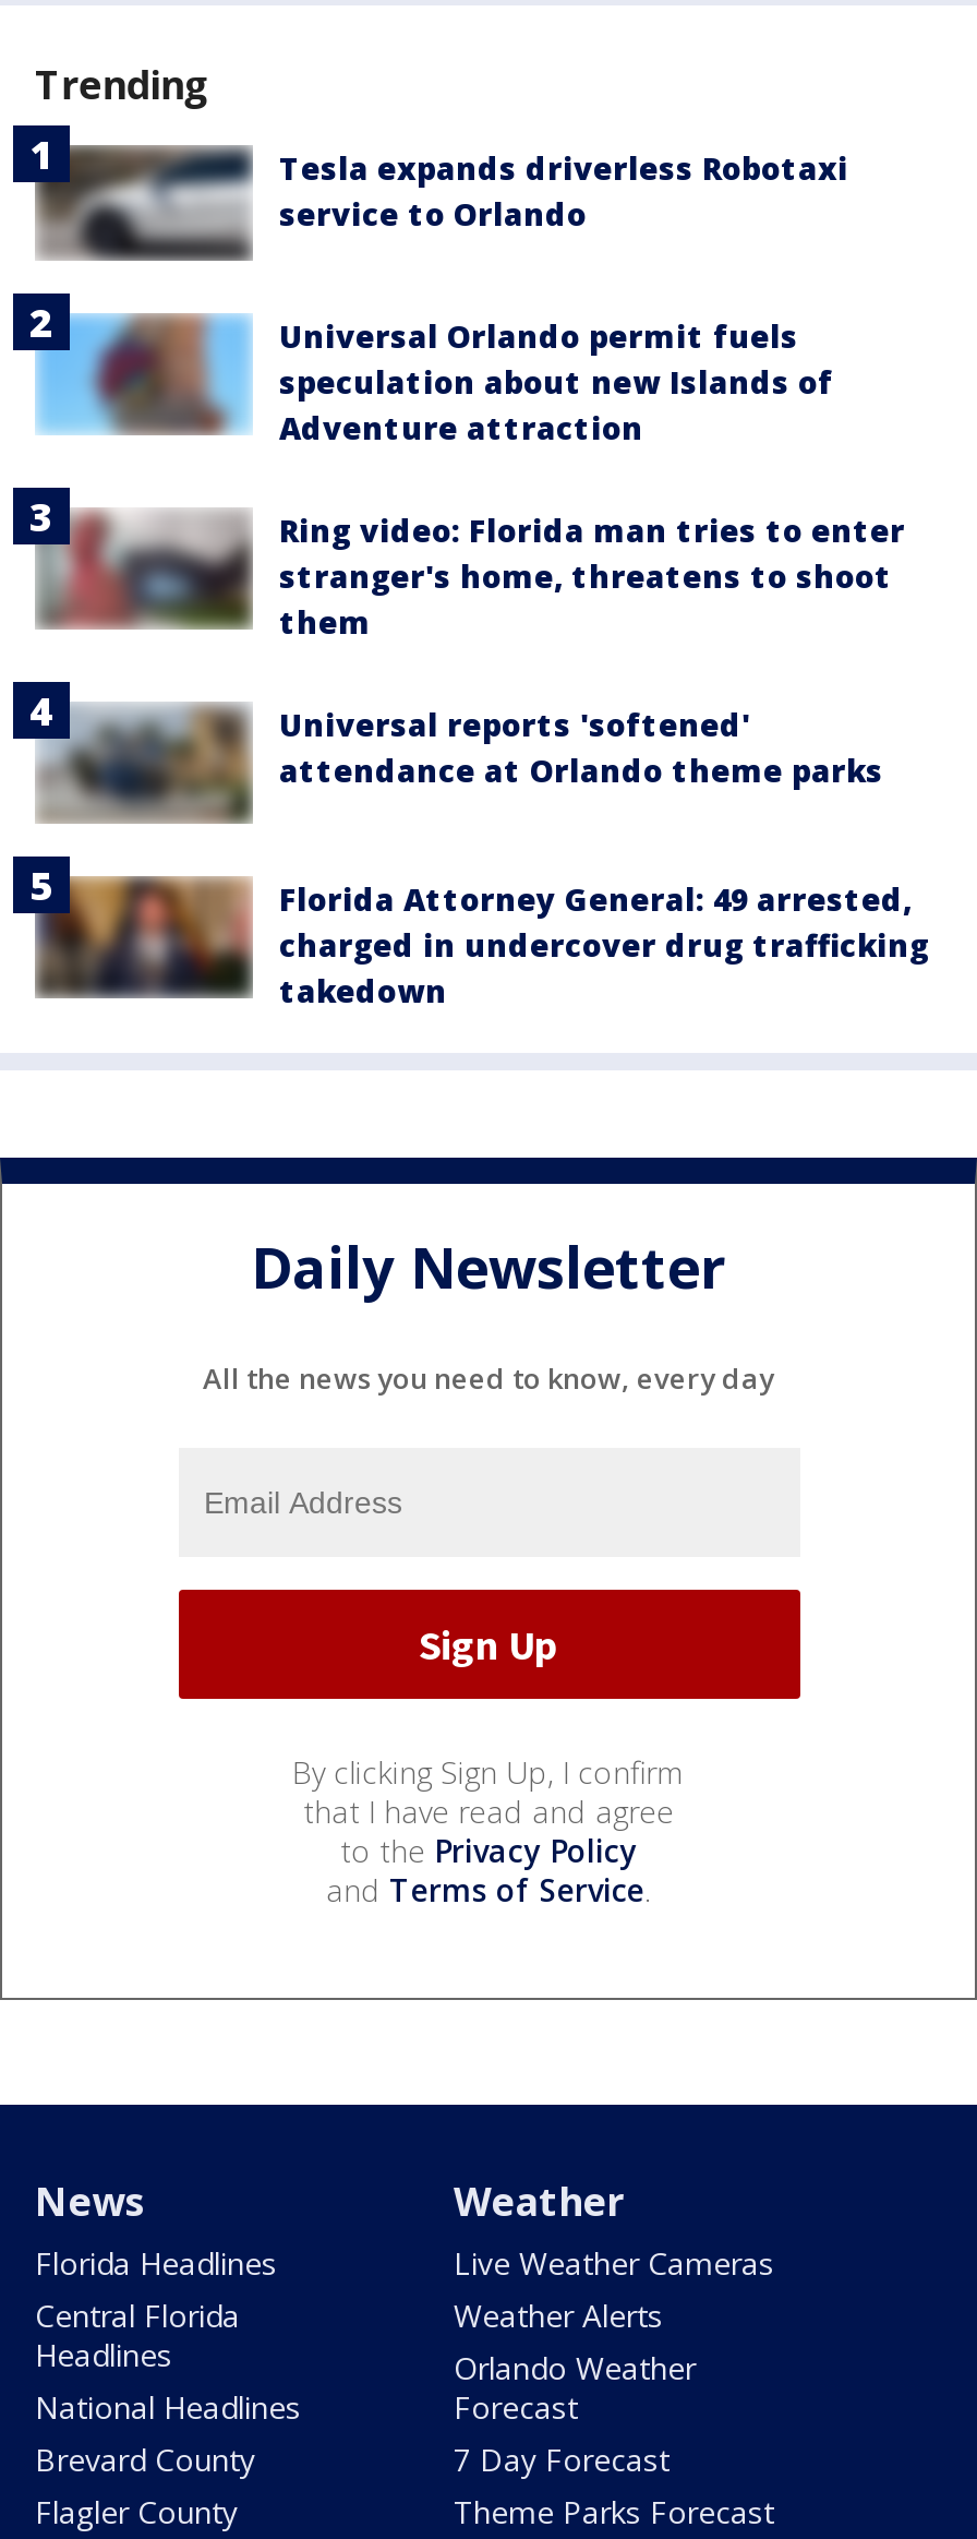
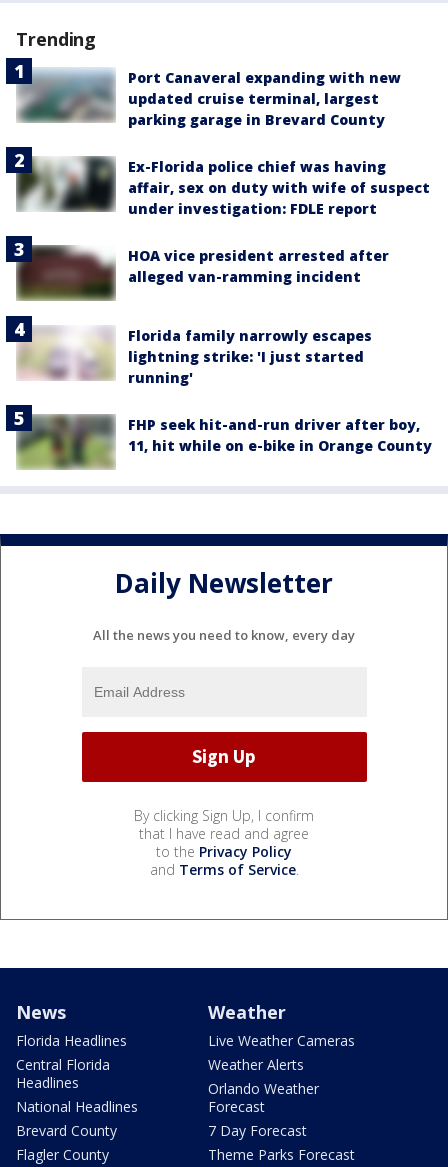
- [image]
- Tesla expands driverless Robotaxi
- service to Orlando
+ [image]
+ Port Canaveral expanding with new
+ updated cruise terminal, largest
+ parking garage in Brevard County

- [image]
- Universal Orlando permit fuels
- speculation about new Islands of
- Adventure attraction
+ [image]
+ Ex-Florida police chief was having
+ affair, sex on duty with wife of suspect
+ under investigation: FDLE report

- [image]
- Ring video: Florida man tries to enter
- stranger's home, threatens to shoot
- them
+ [image]
+ HOA vice president arrested after
+ alleged van-ramming incident

- [image]
- Universal reports 'softened'
- attendance at Orlando theme parks
+ [image]
+ Florida family narrowly escapes
+ lightning strike: 'I just started
+ running'

- [image]
- Florida Attorney General: 49 arrested,
- charged in undercover drug trafficking
- takedown
+ [image]
+ FHP seek hit-and-run driver after boy,
+ 11, hit while on e-bike in Orange County
